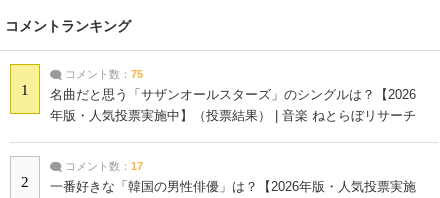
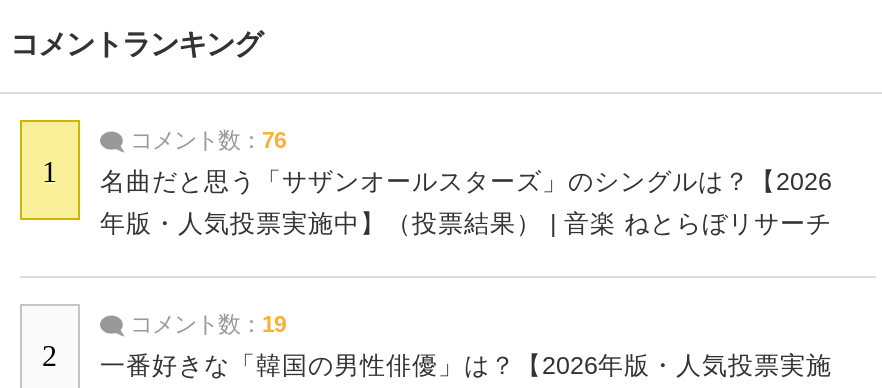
- コメント数：75
+ コメント数：76

- コメント数：17
+ コメント数：19
